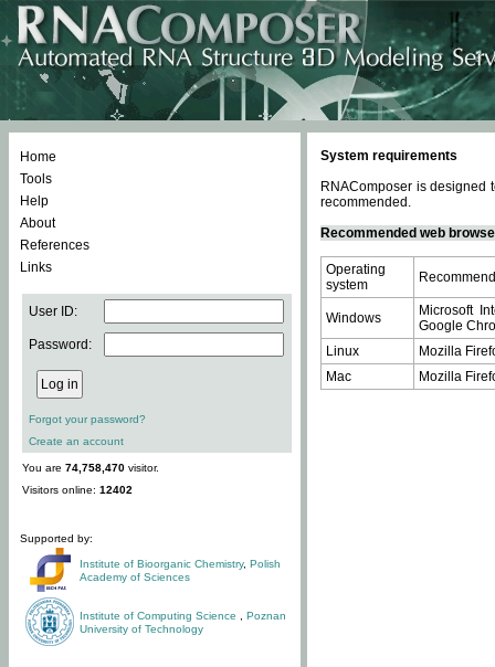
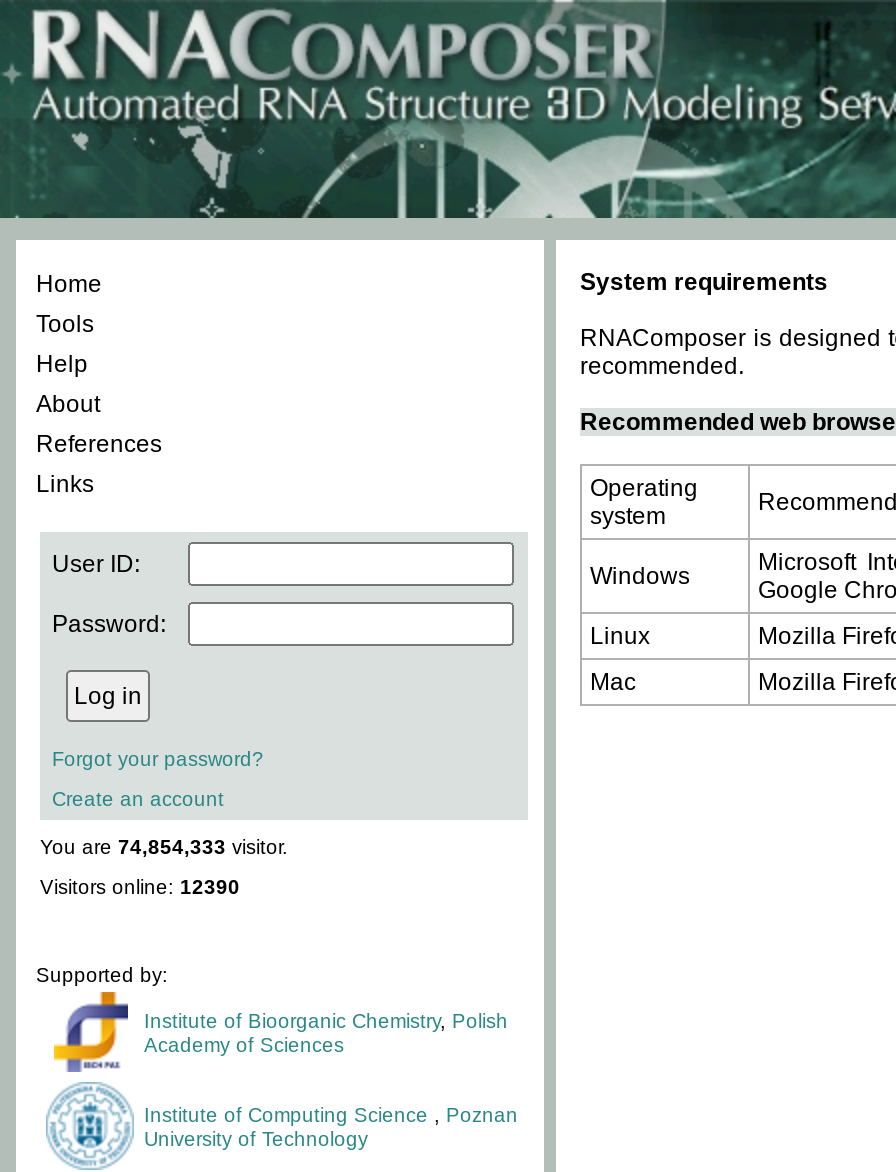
- You are 74,758,470 visitor.
+ You are 74,854,333 visitor.

- Visitors online: 12402
+ Visitors online: 12390
